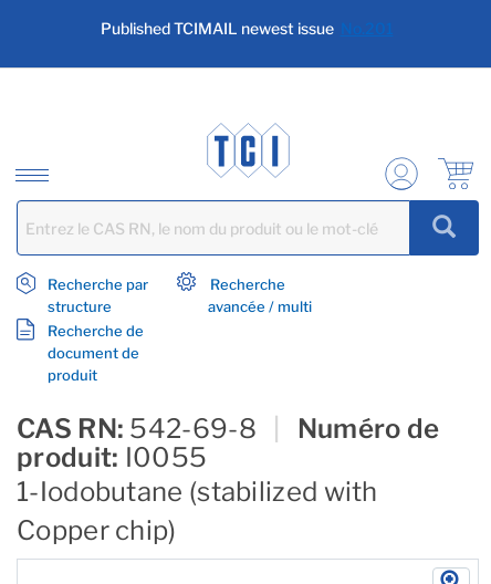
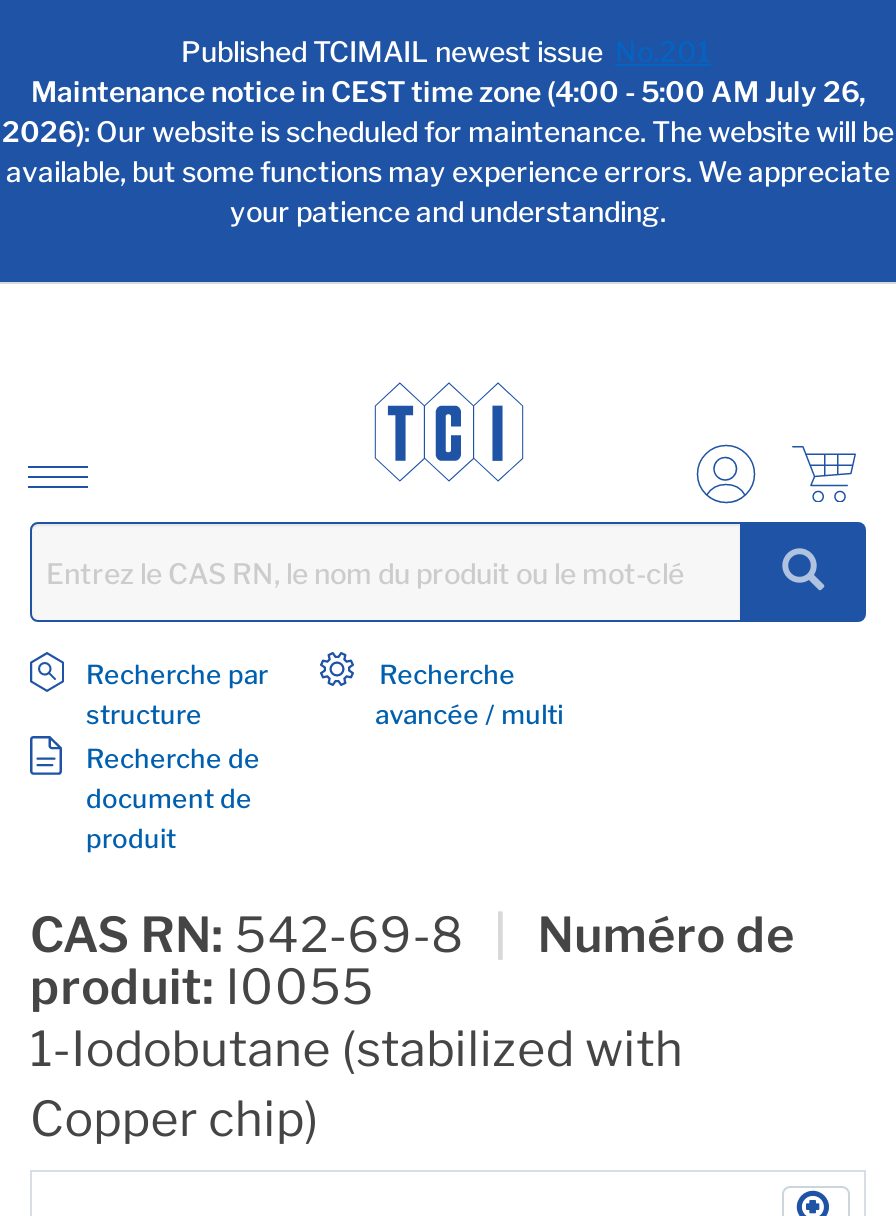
+ Maintenance notice in CEST time zone (4:00 - 5:00 AM July 26,
+ 2026): Our website is scheduled for maintenance. The website will be
+ available, but some functions may experience errors. We appreciate
+ your patience and understanding.
